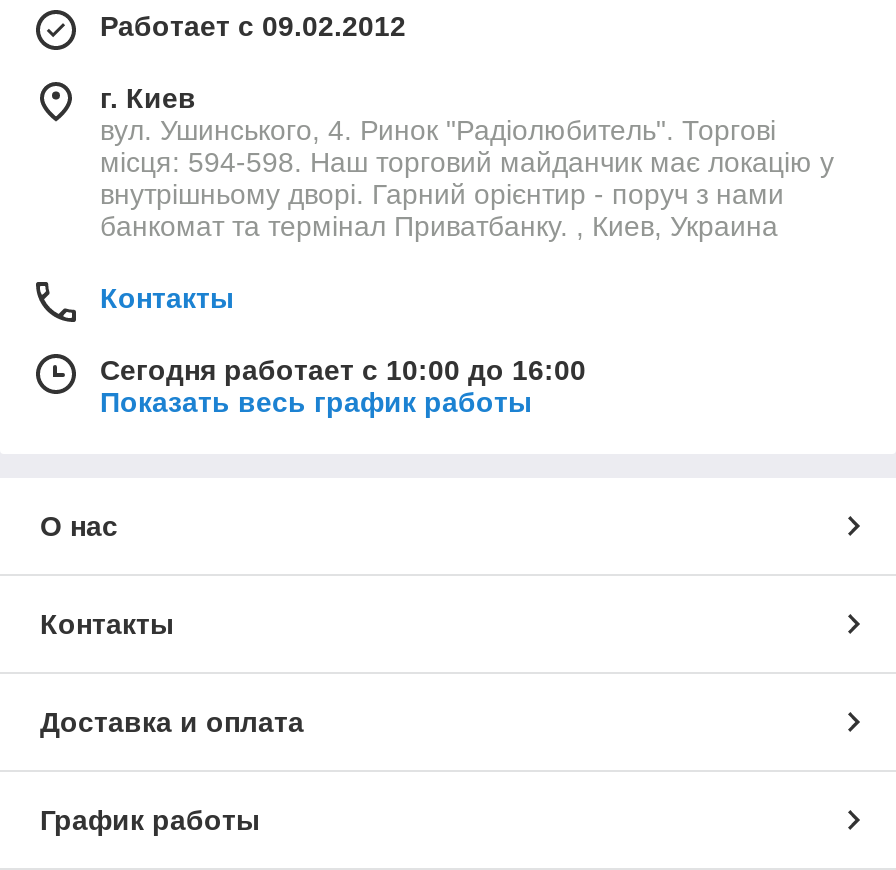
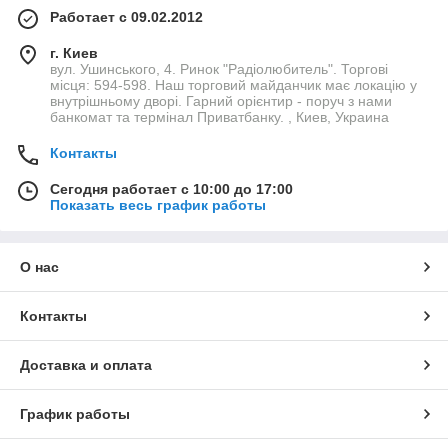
- Сегодня работает с 10:00 до 16:00
+ Сегодня работает с 10:00 до 17:00
